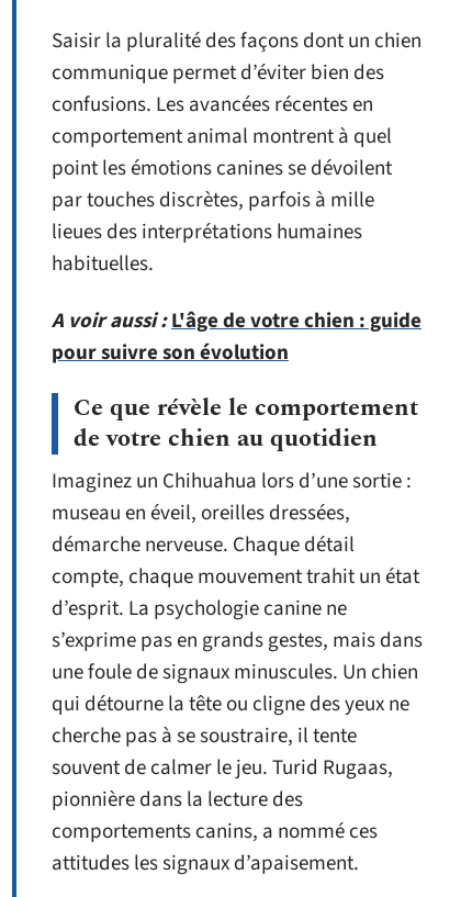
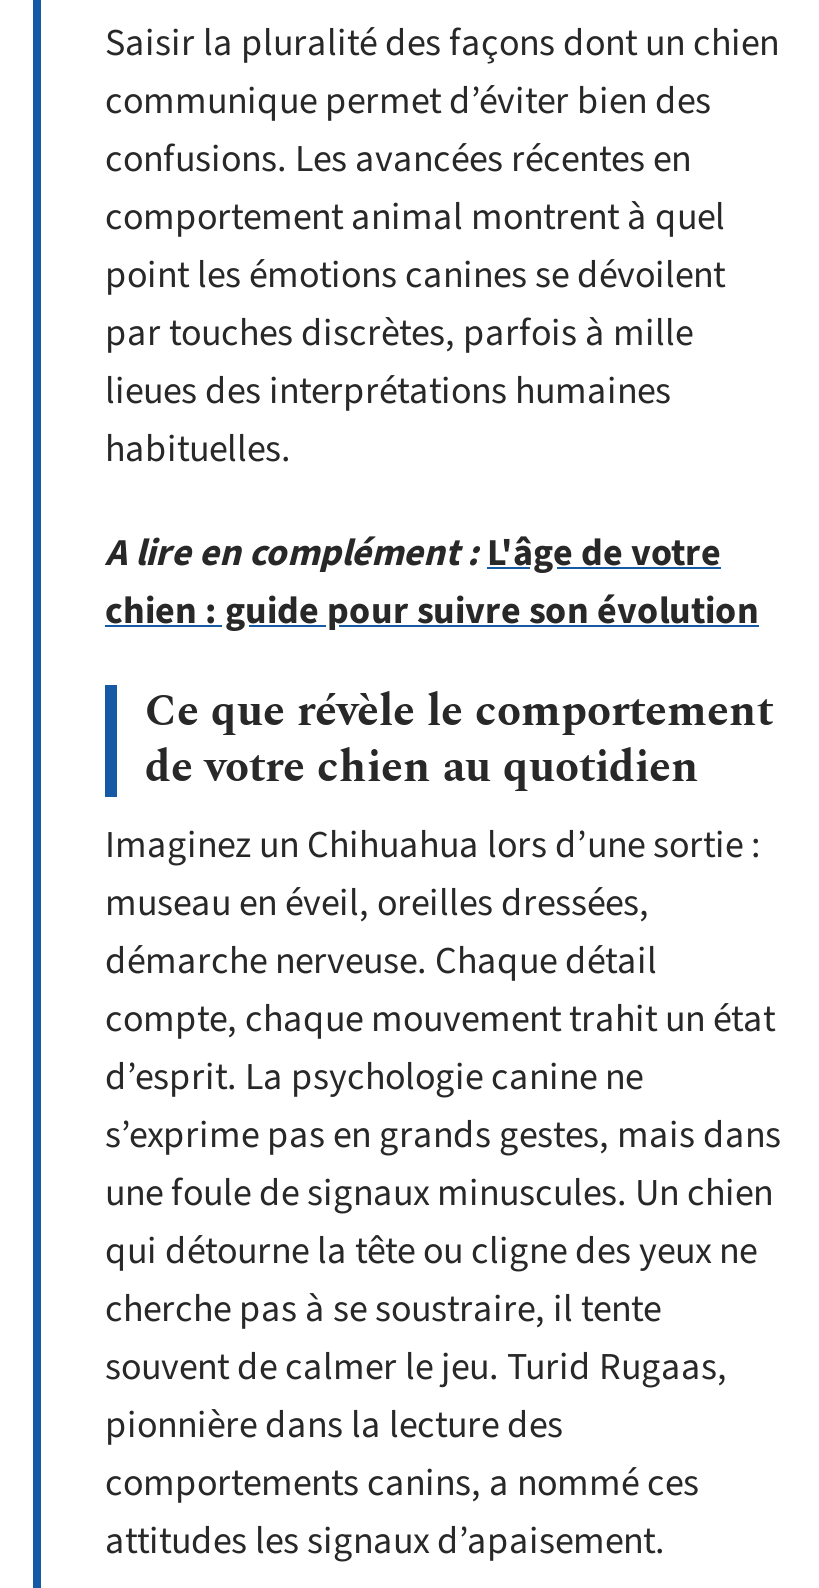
- A voir aussi : L'âge de votre chien : guide
- pour suivre son évolution
+ A lire en complément : L'âge de votre
+ chien : guide pour suivre son évolution
